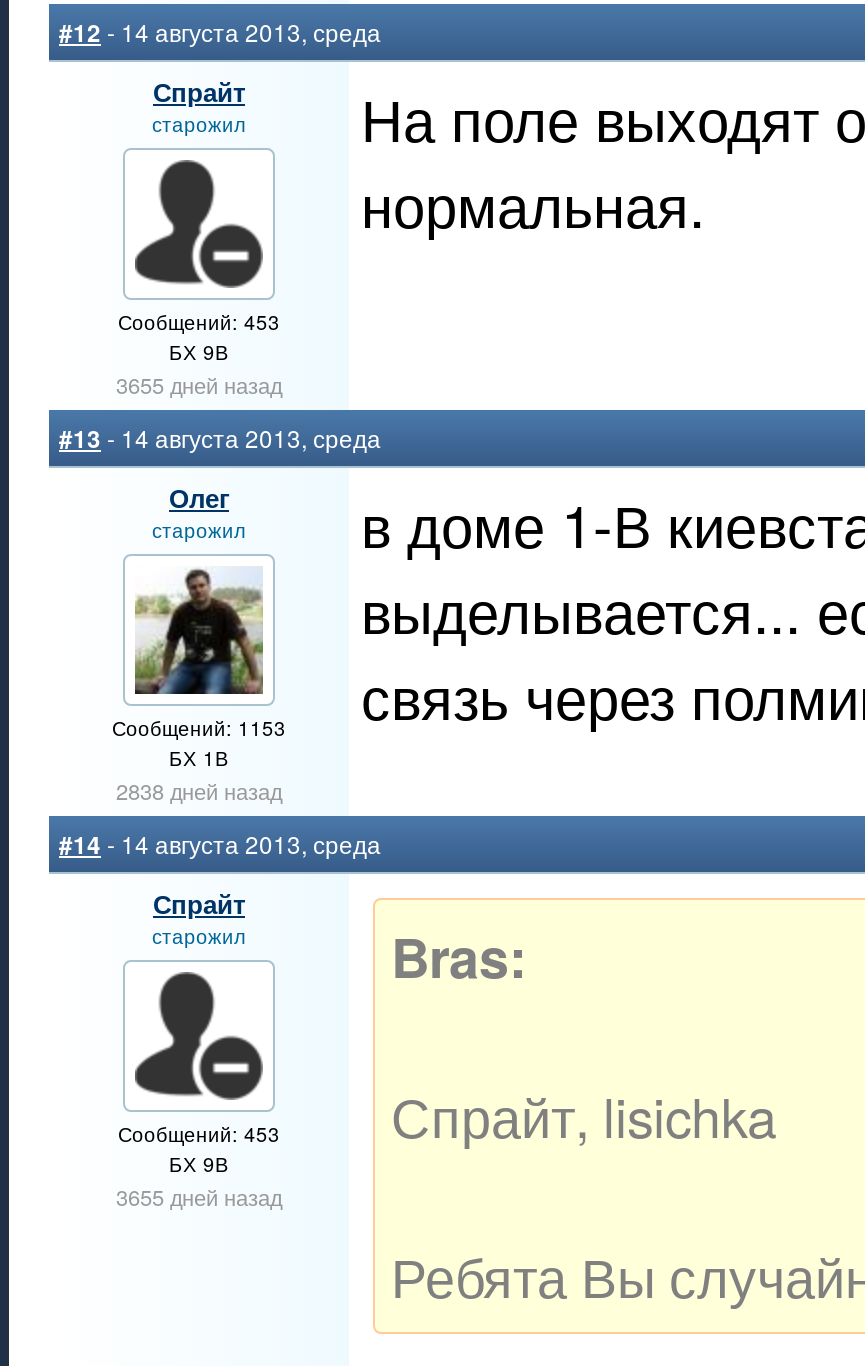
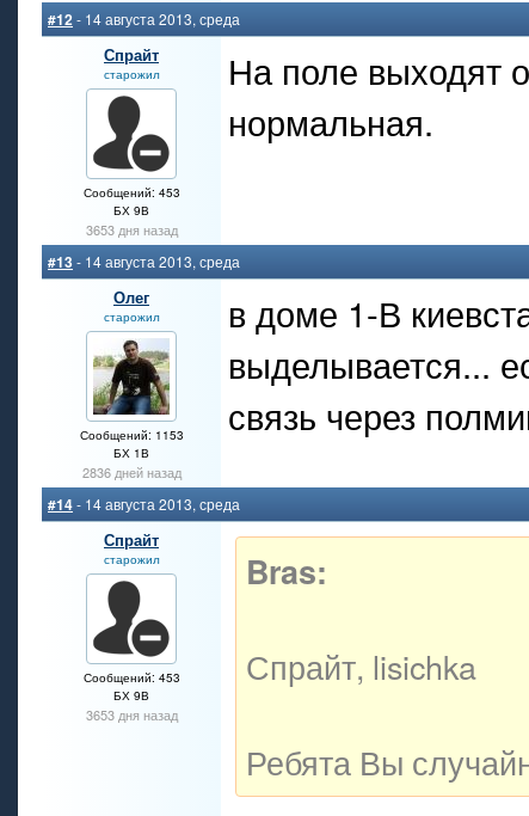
- 3655 дней назад
+ 3653 дня назад

- 2838 дней назад
+ 2836 дней назад

- 3655 дней назад
+ 3653 дня назад
